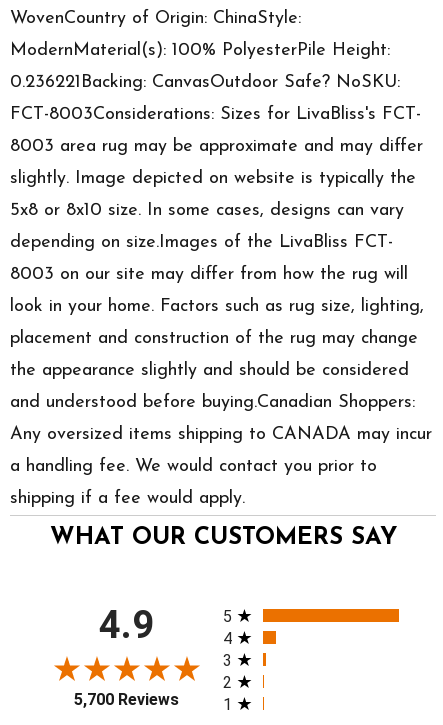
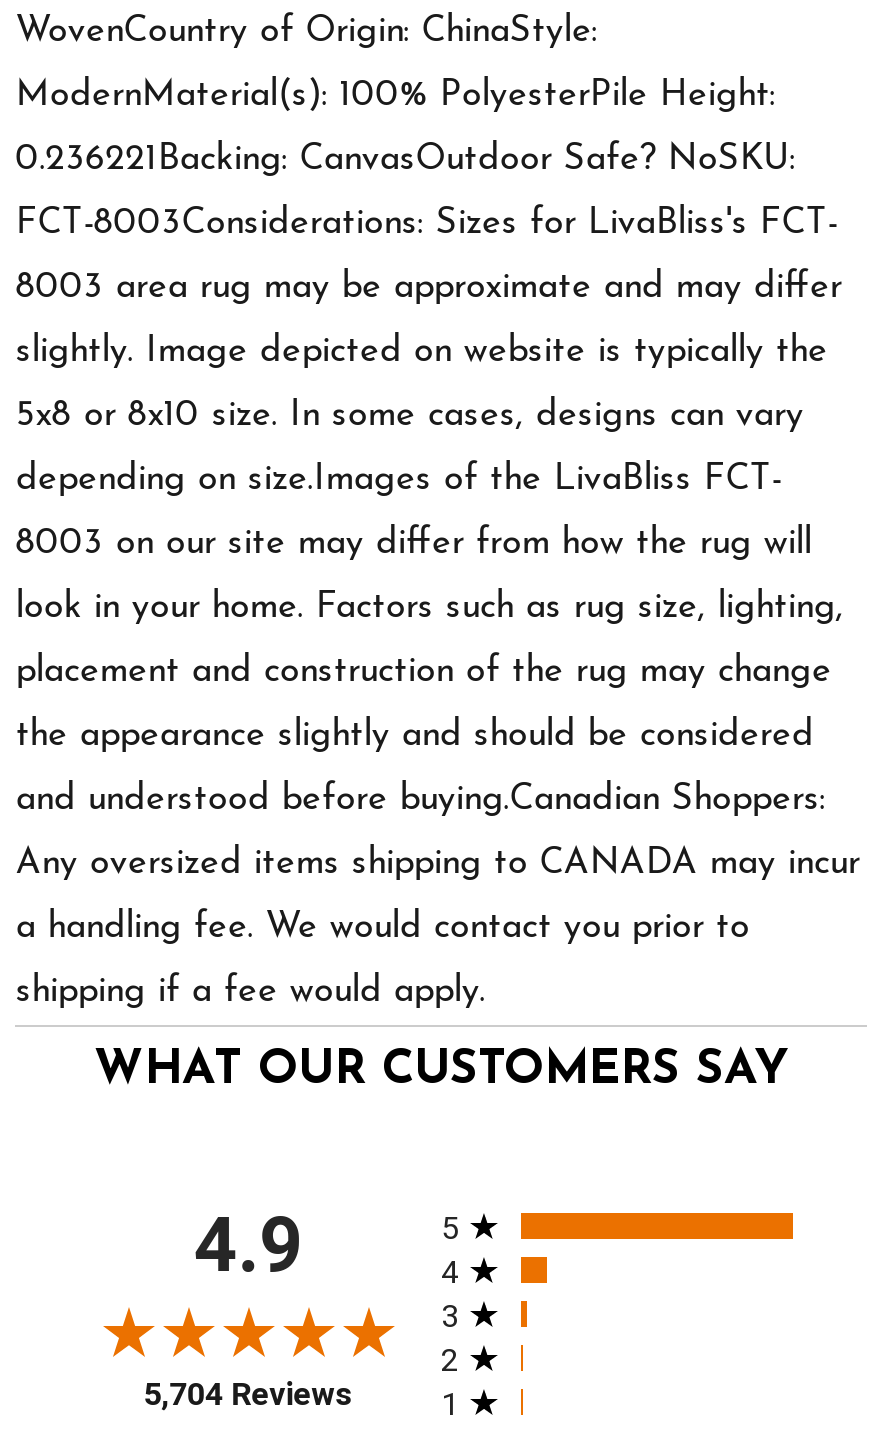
- 5,700 Reviews
+ 5,704 Reviews
